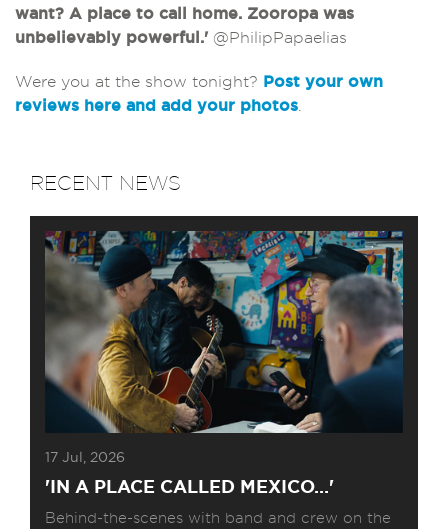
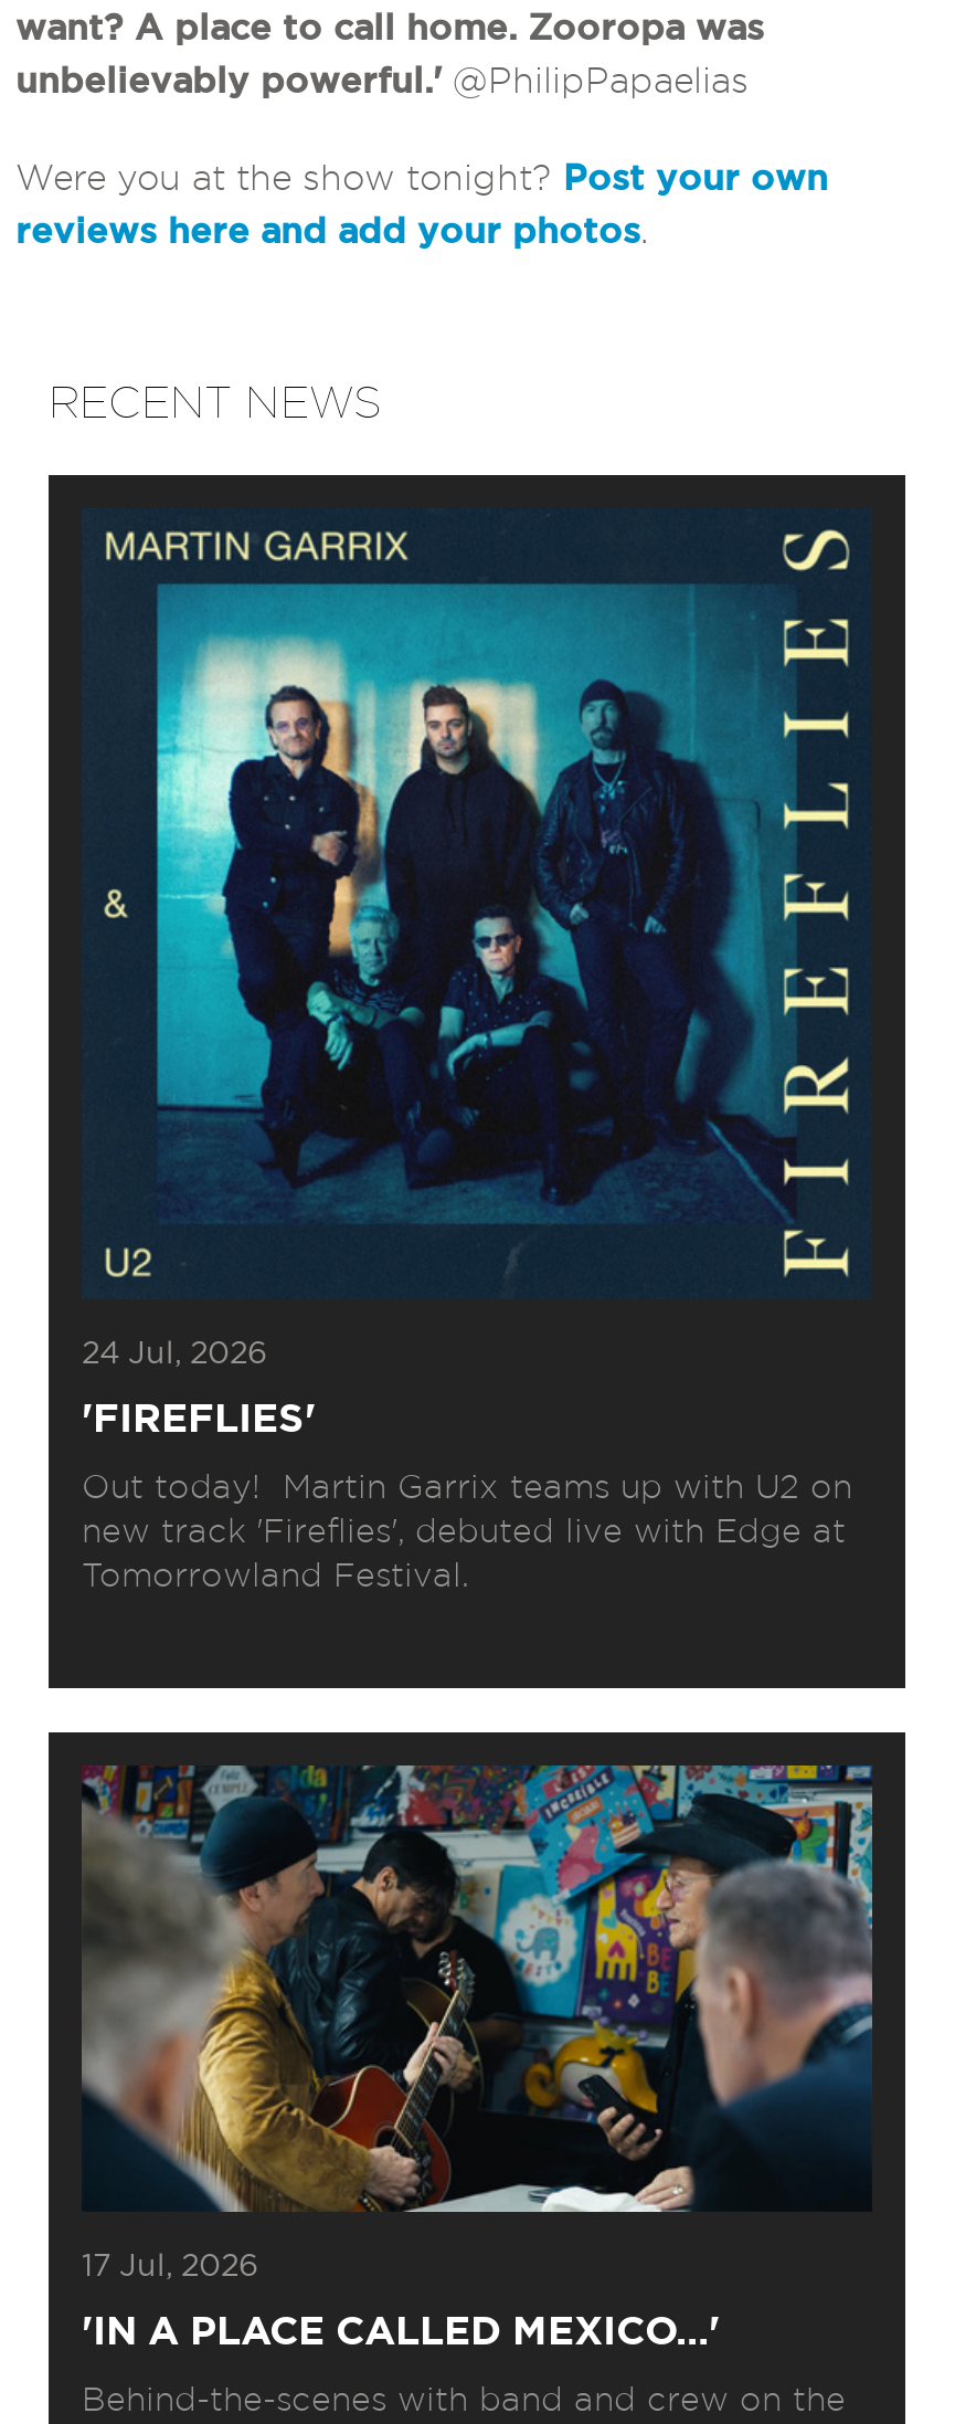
+ [image]
+ 24 Jul, 2026
+ 'FIREFLIES'
+ Out today! Martin Garrix teams up with U2 on
+ new track 'Fireflies', debuted live with Edge at
+ Tomorrowland Festival.
